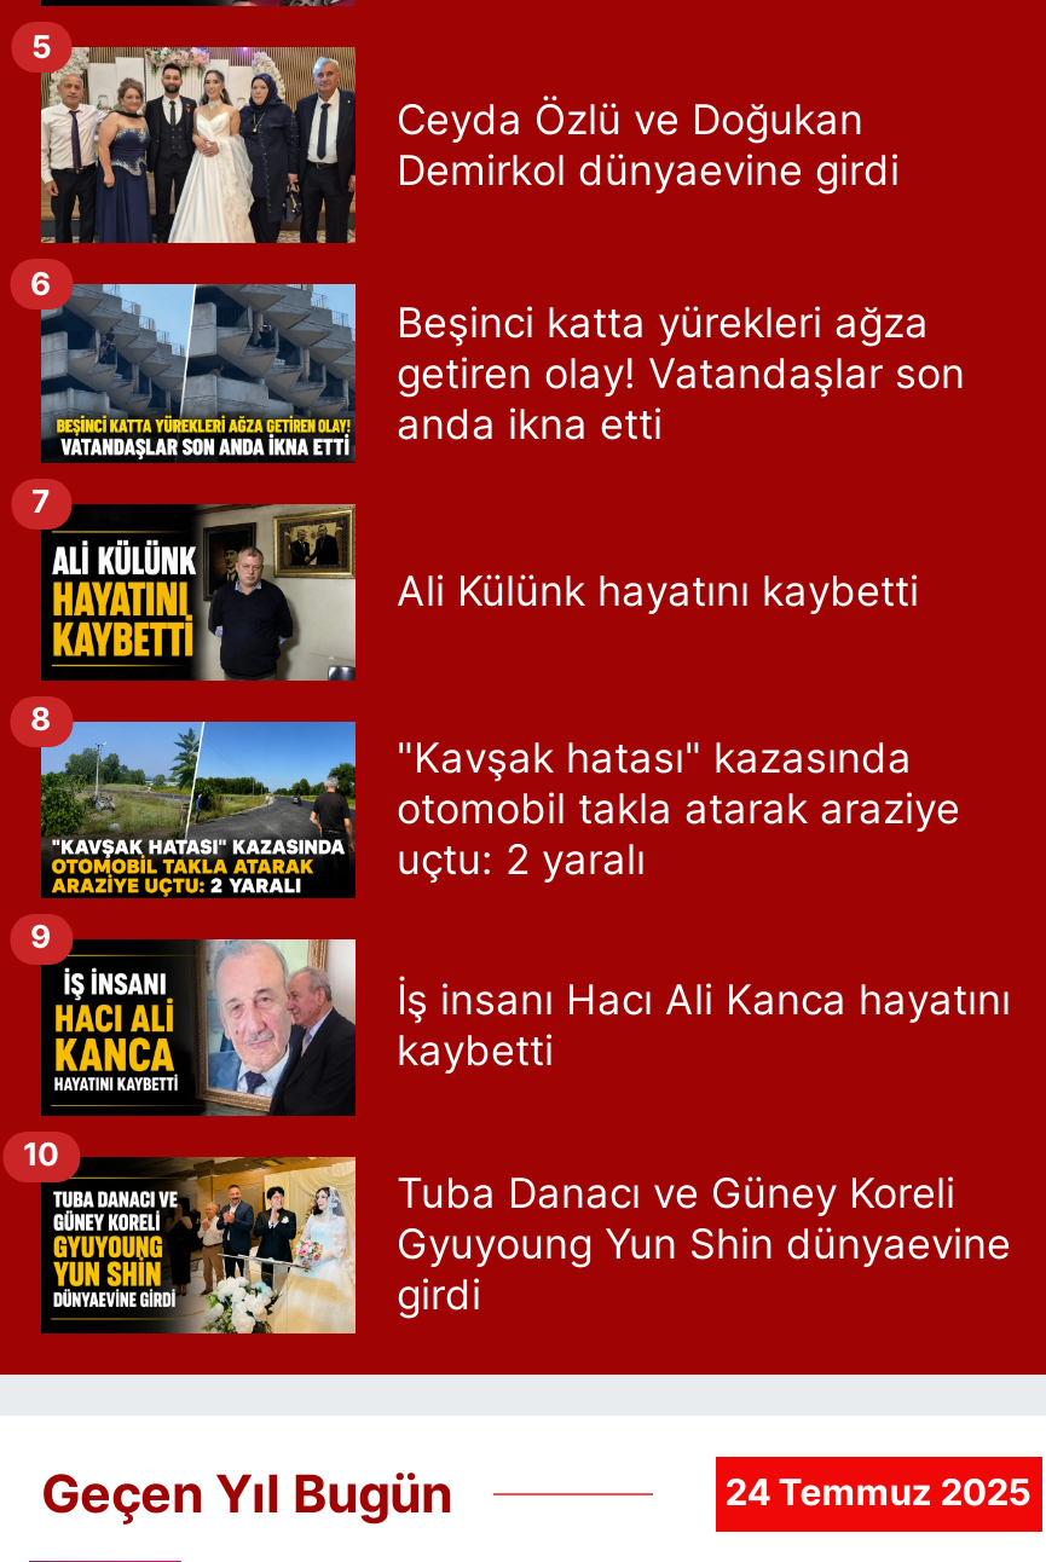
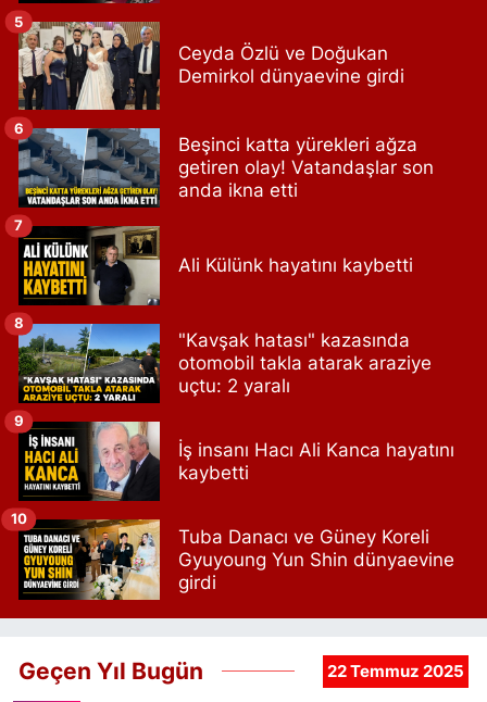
- 24 Temmuz 2025
+ 22 Temmuz 2025
